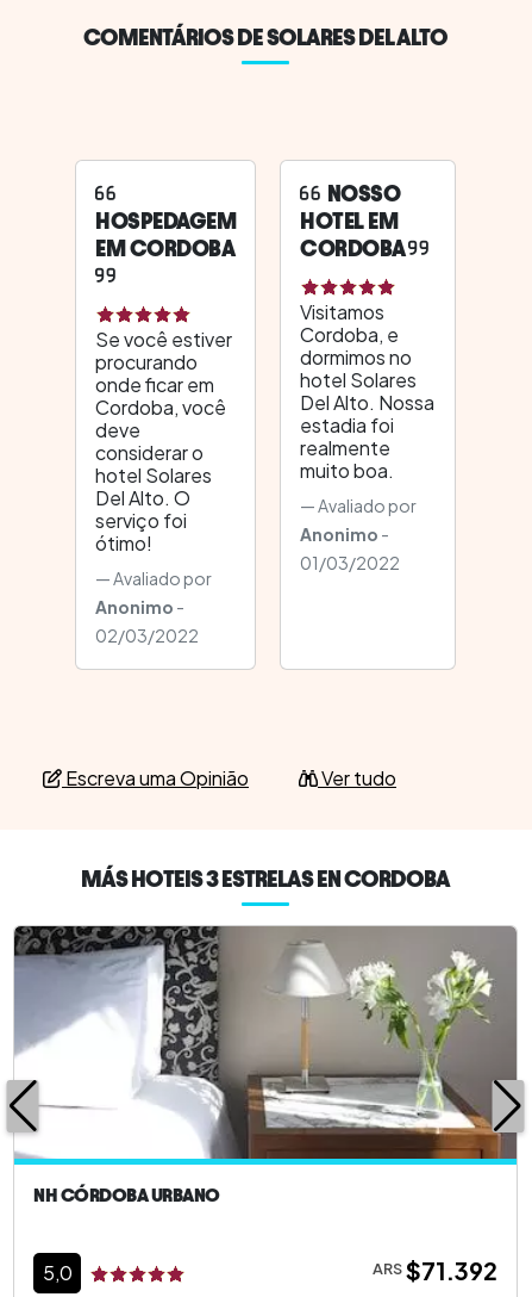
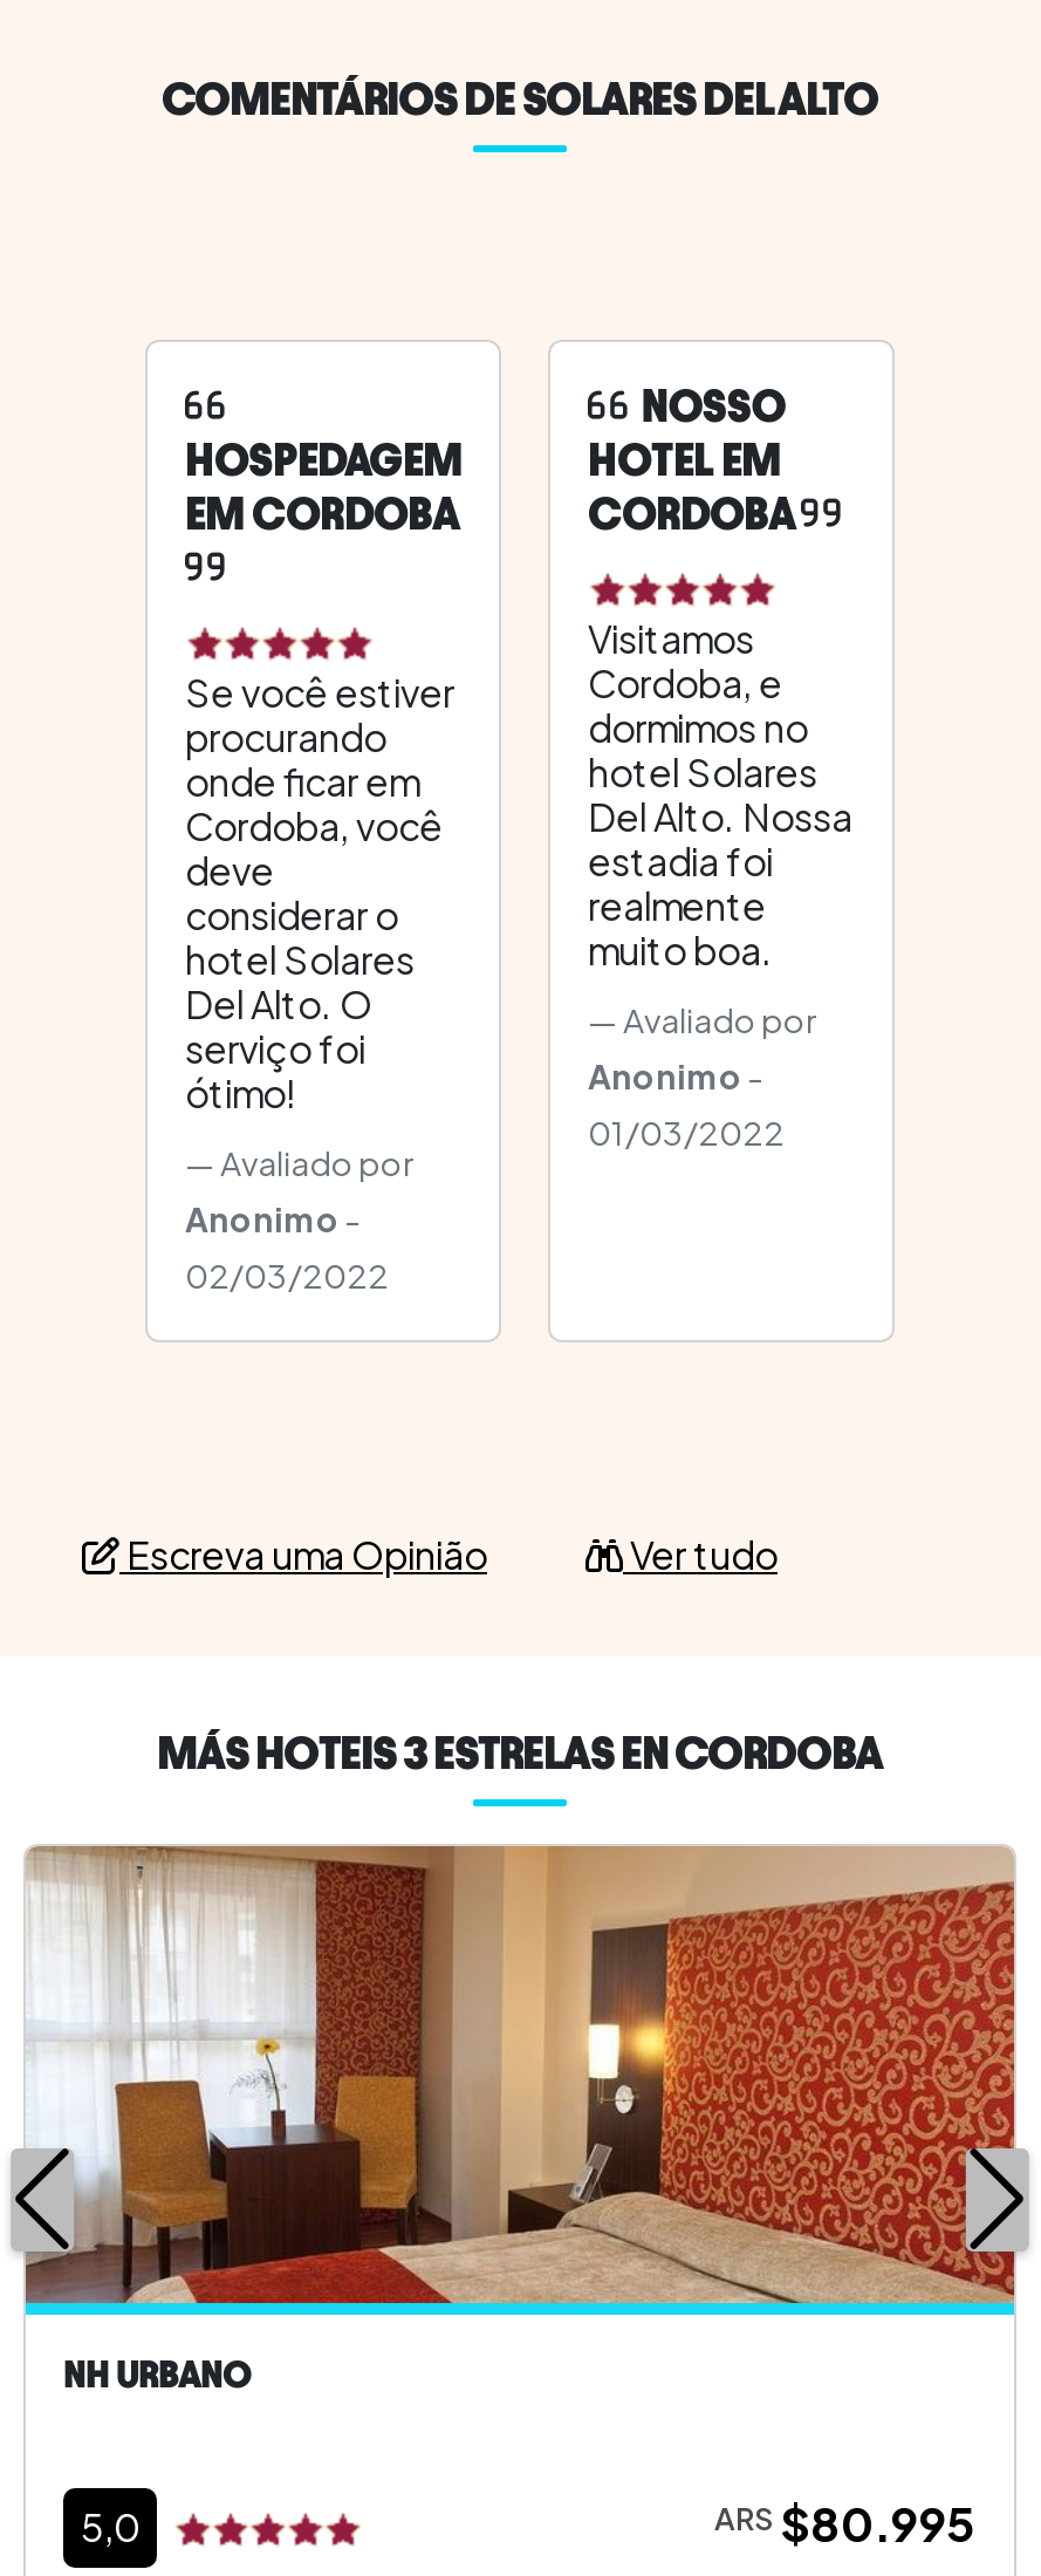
- [image]
- NH CÓRDOBA URBANO
+ [image]
+ NH URBANO

- ARS $71.392
+ ARS $80.995
